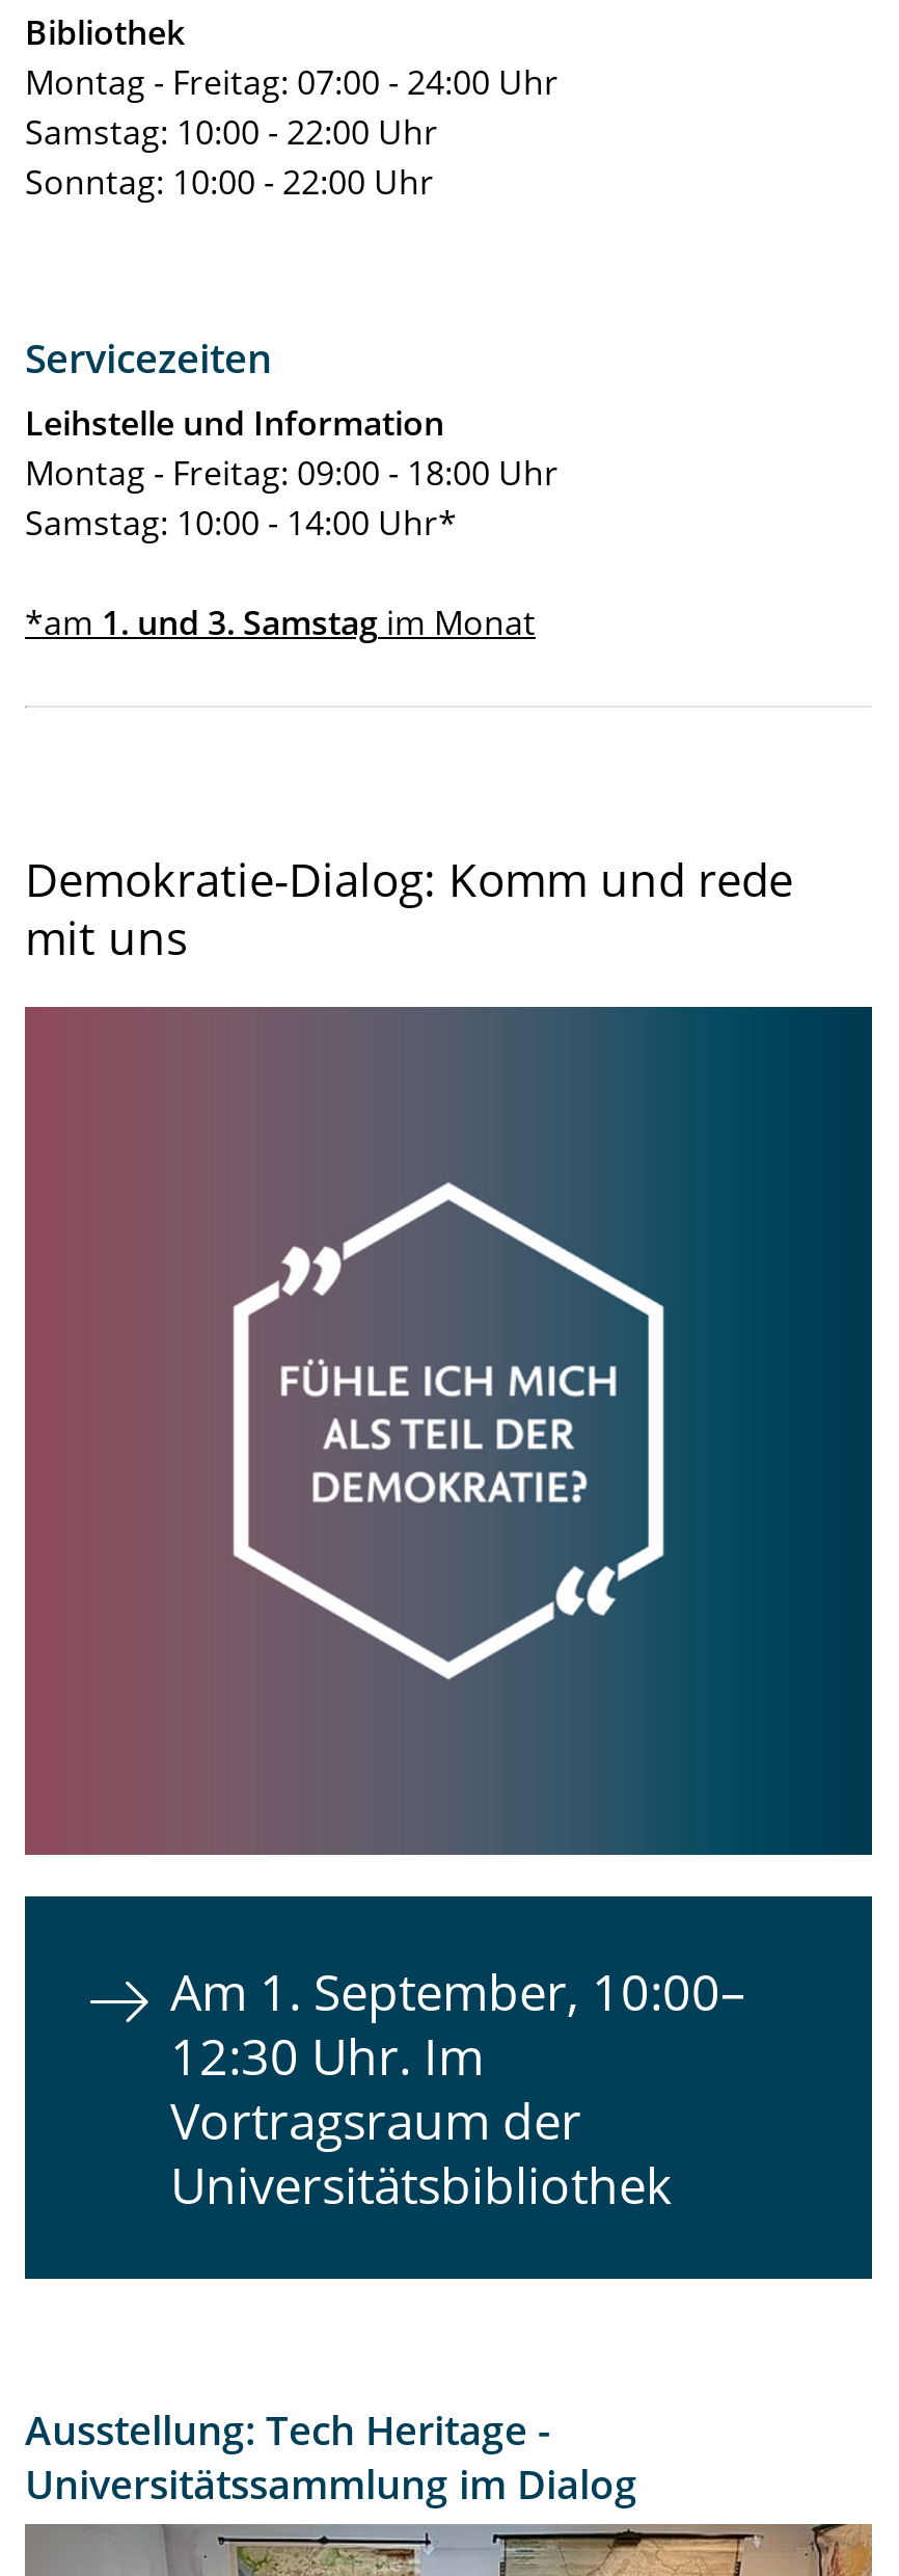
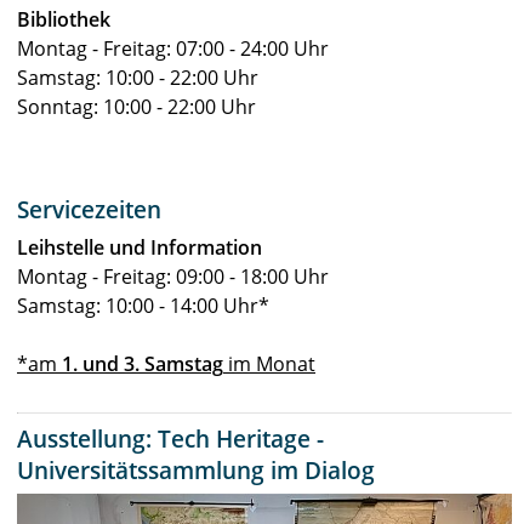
- Demokratie-Dialog: Komm und rede
- mit uns

- [image]

- [image]
- Am 1. September, 10:00–
- 12:30 Uhr. Im
- Vortragsraum der
- Universitätsbibliothek
